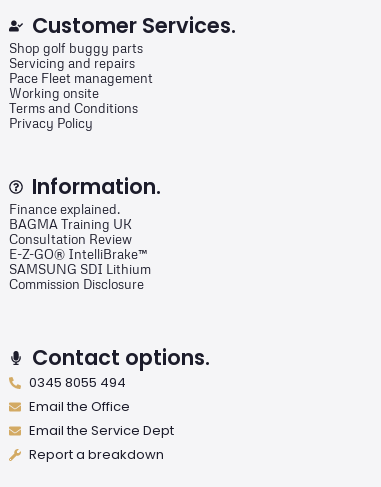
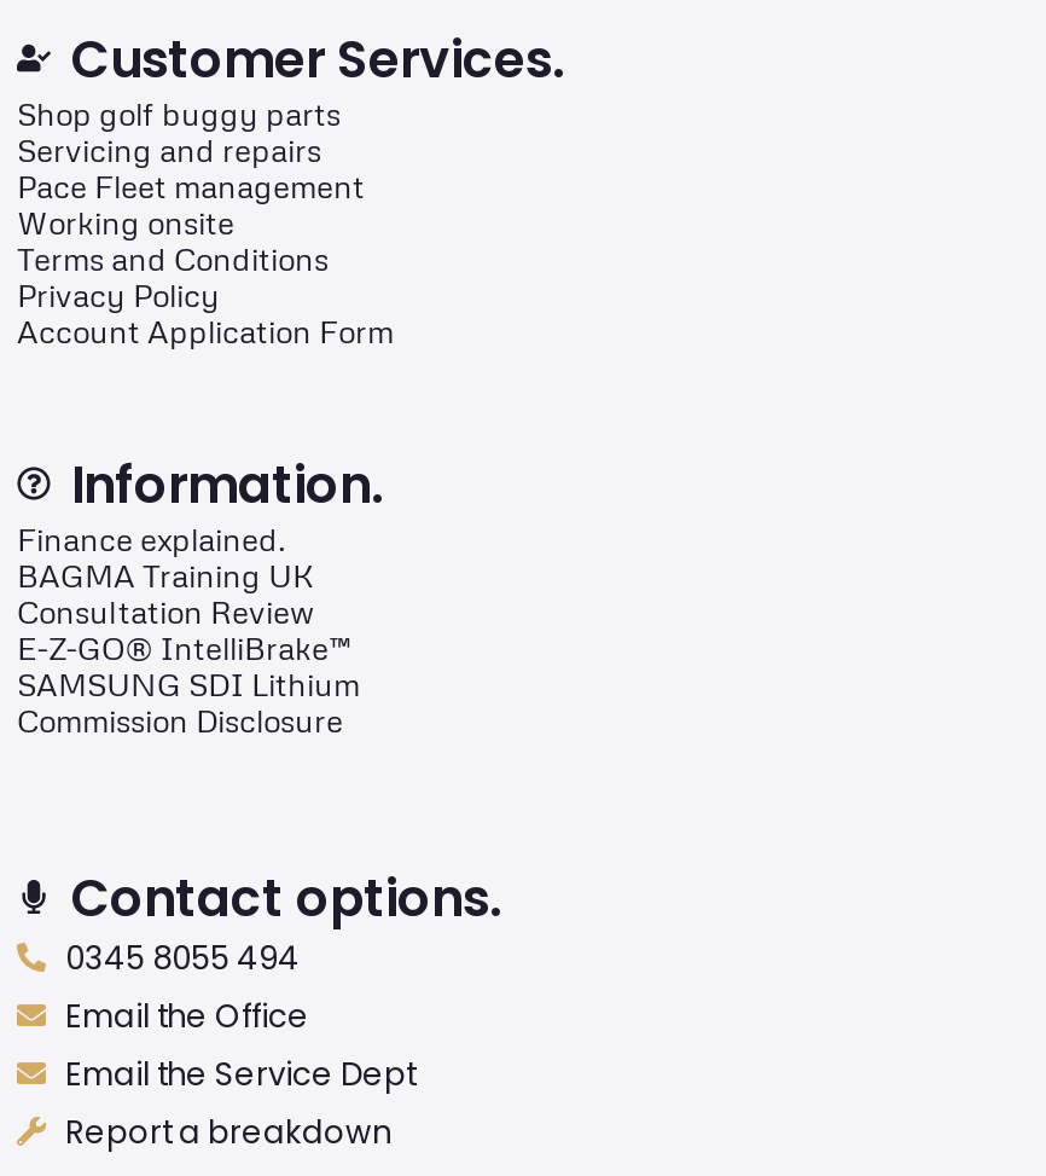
+ Account Application Form
